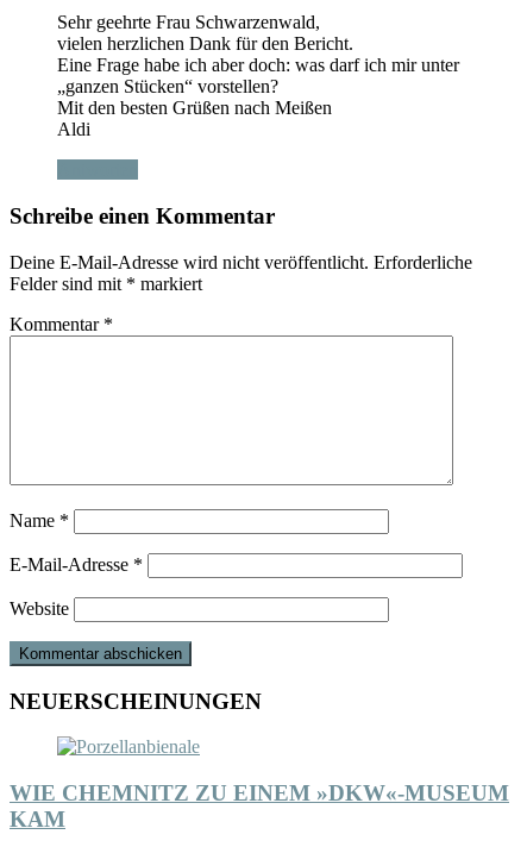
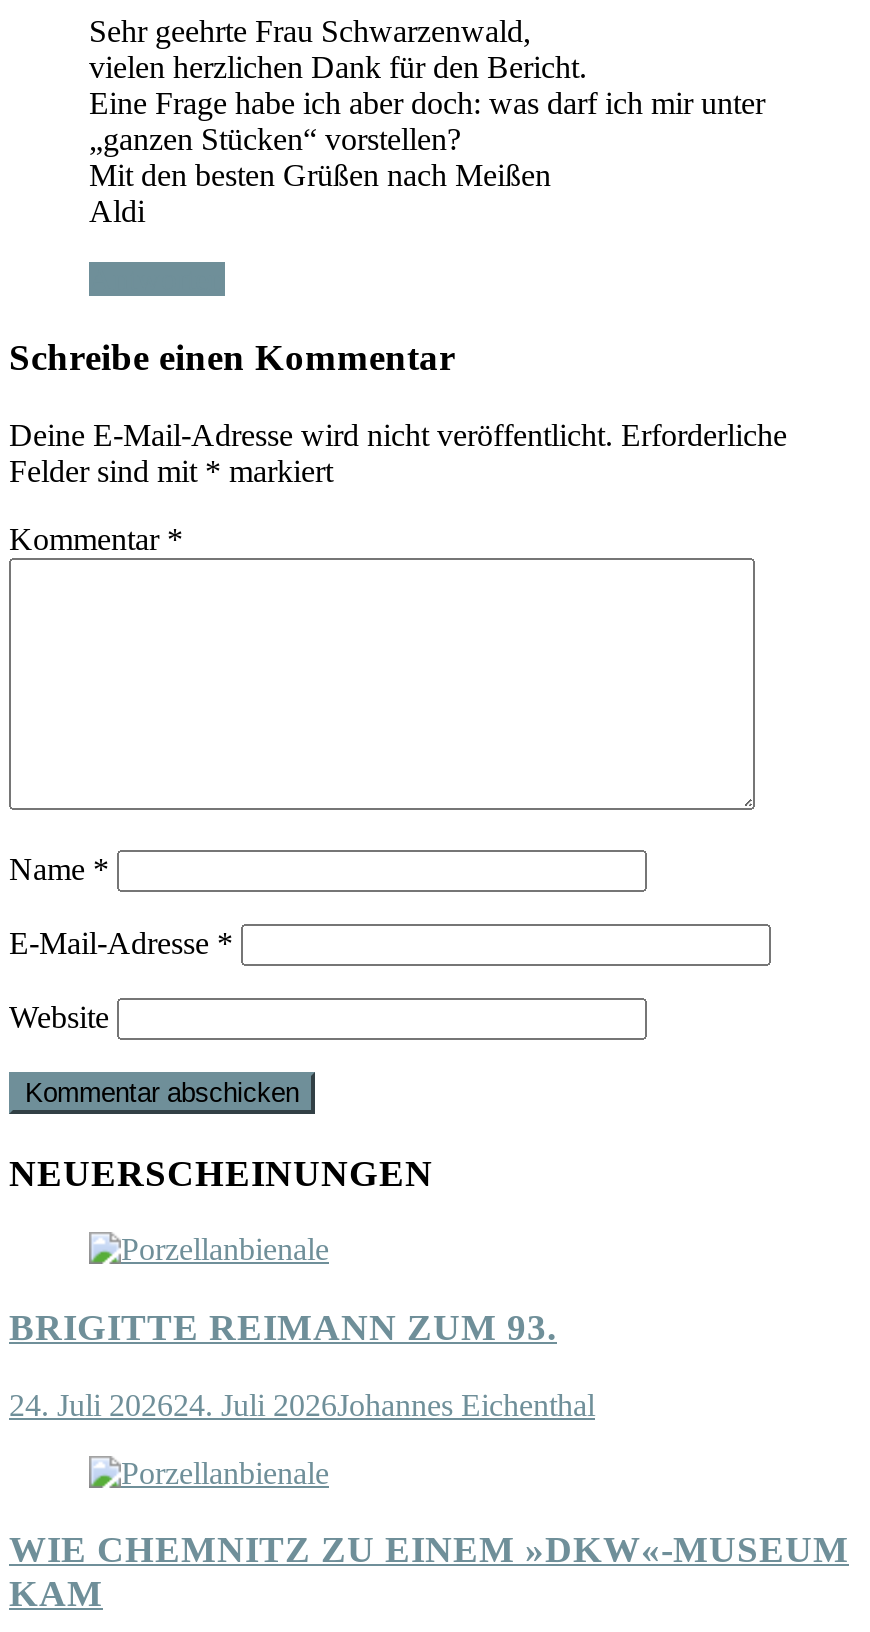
+ BRIGITTE REIMANN ZUM 93.
+ 24. Juli 202624. Juli 2026Johannes Eichenthal
